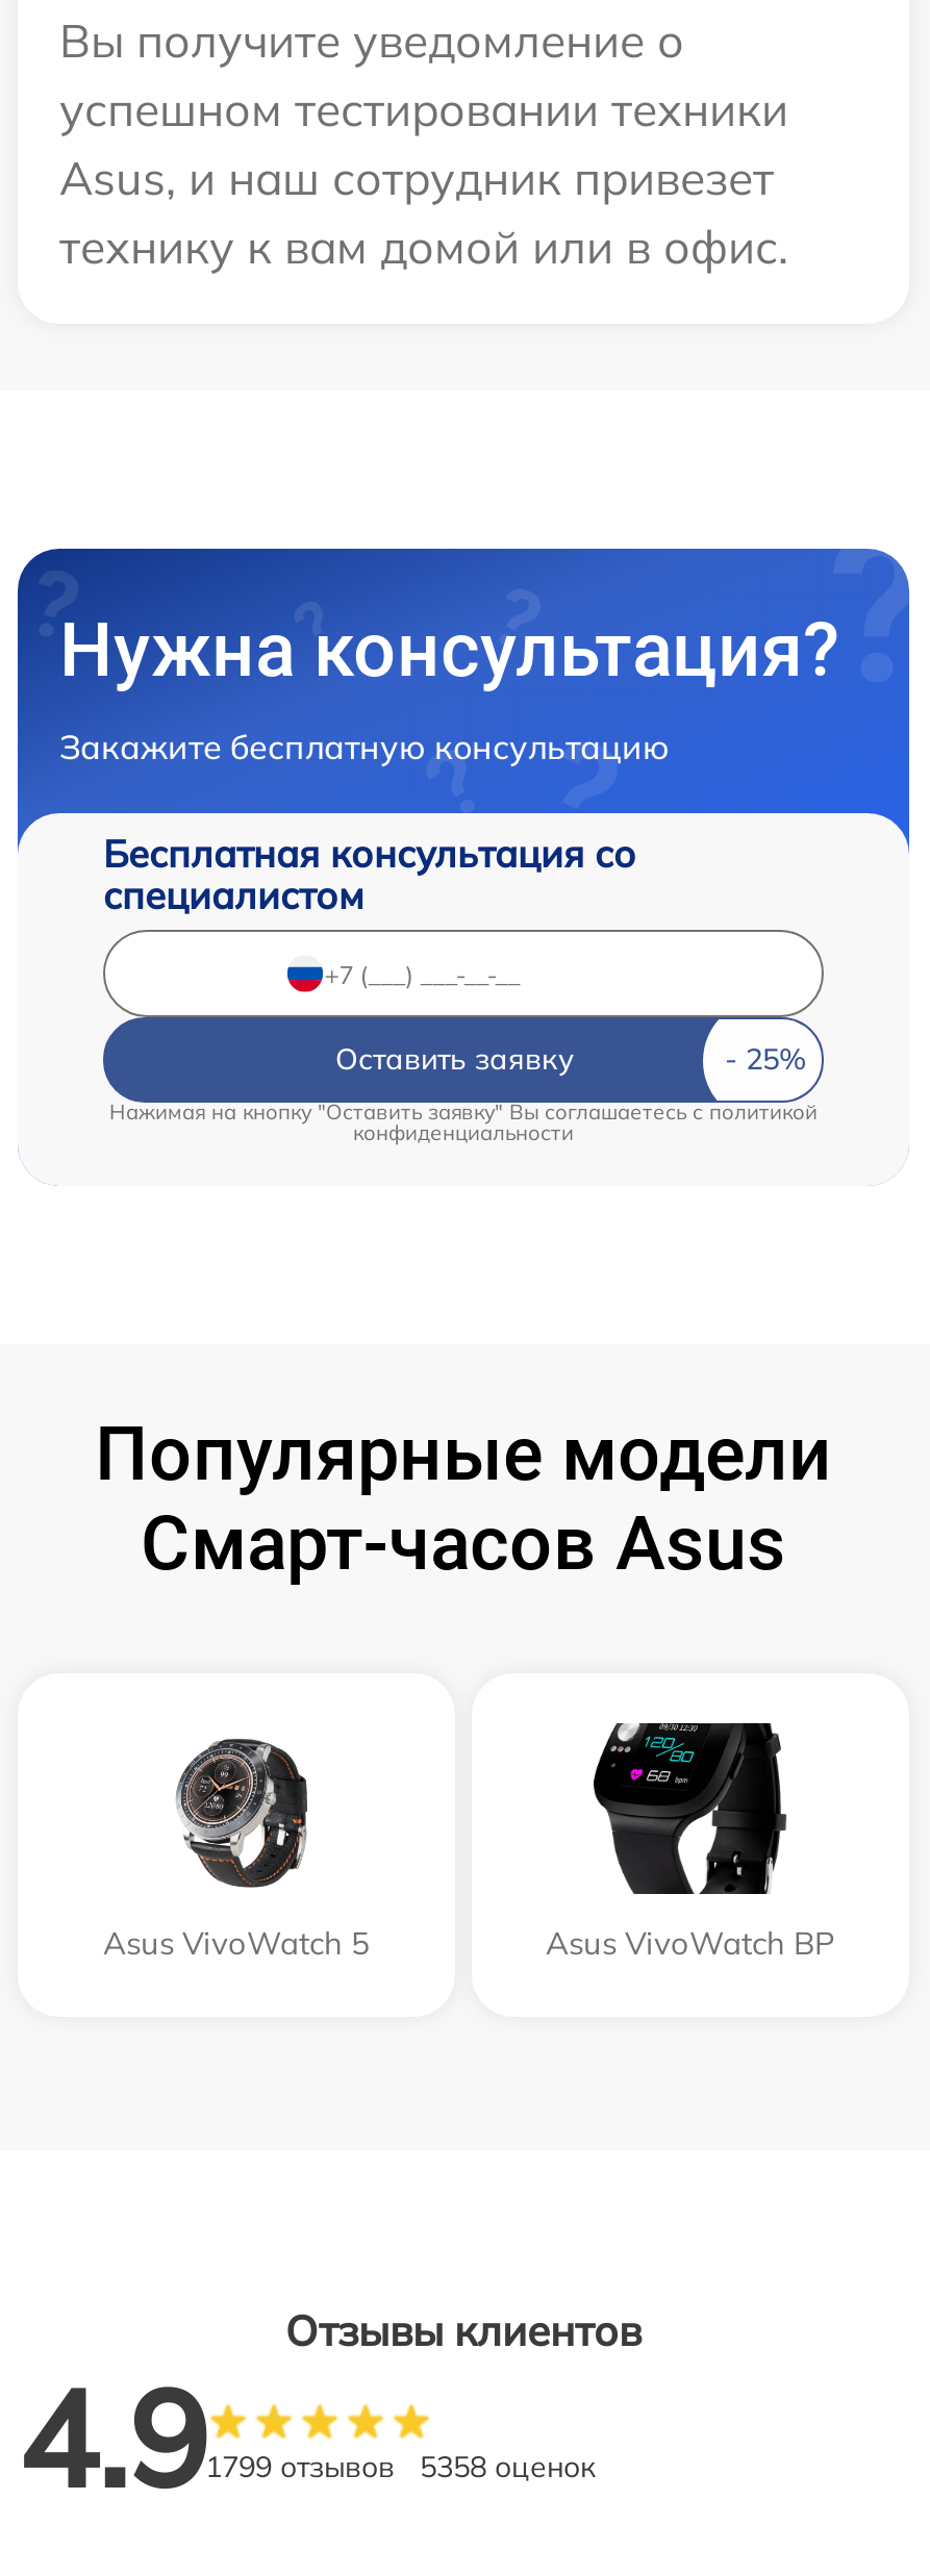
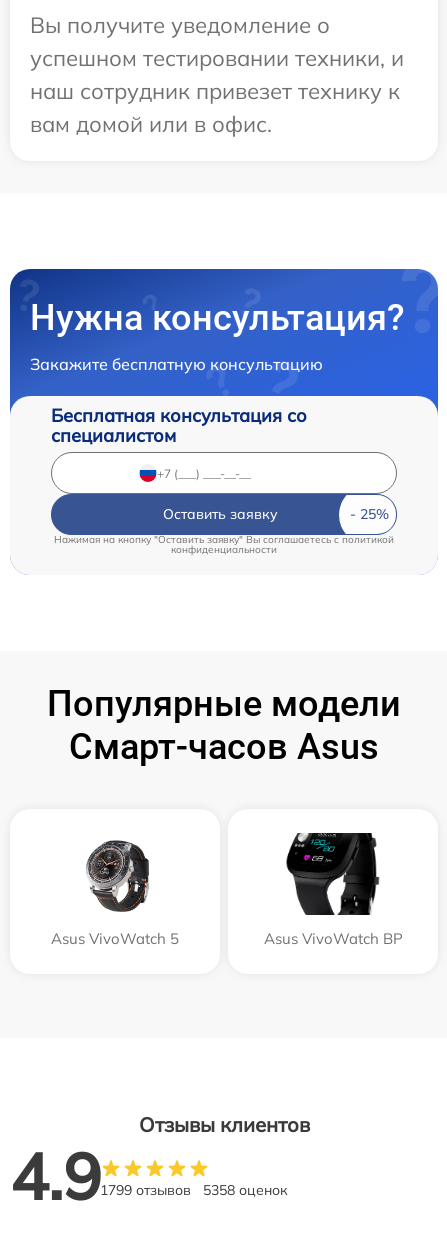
- успешном тестировании техники
- Asus, и наш сотрудник привезет
- технику к вам домой или в офис.
+ успешном тестировании техники, и
+ наш сотрудник привезет технику к
+ вам домой или в офис.
